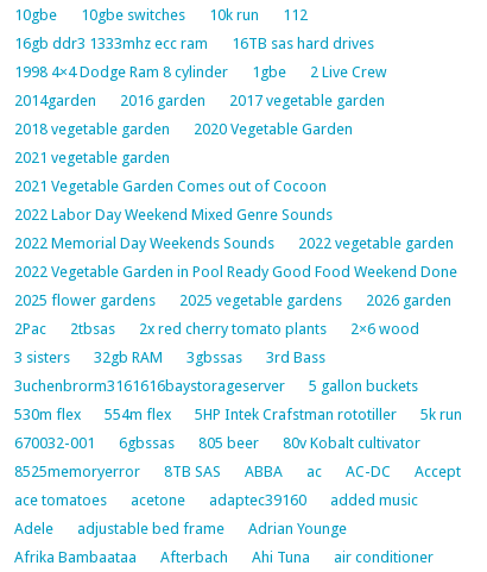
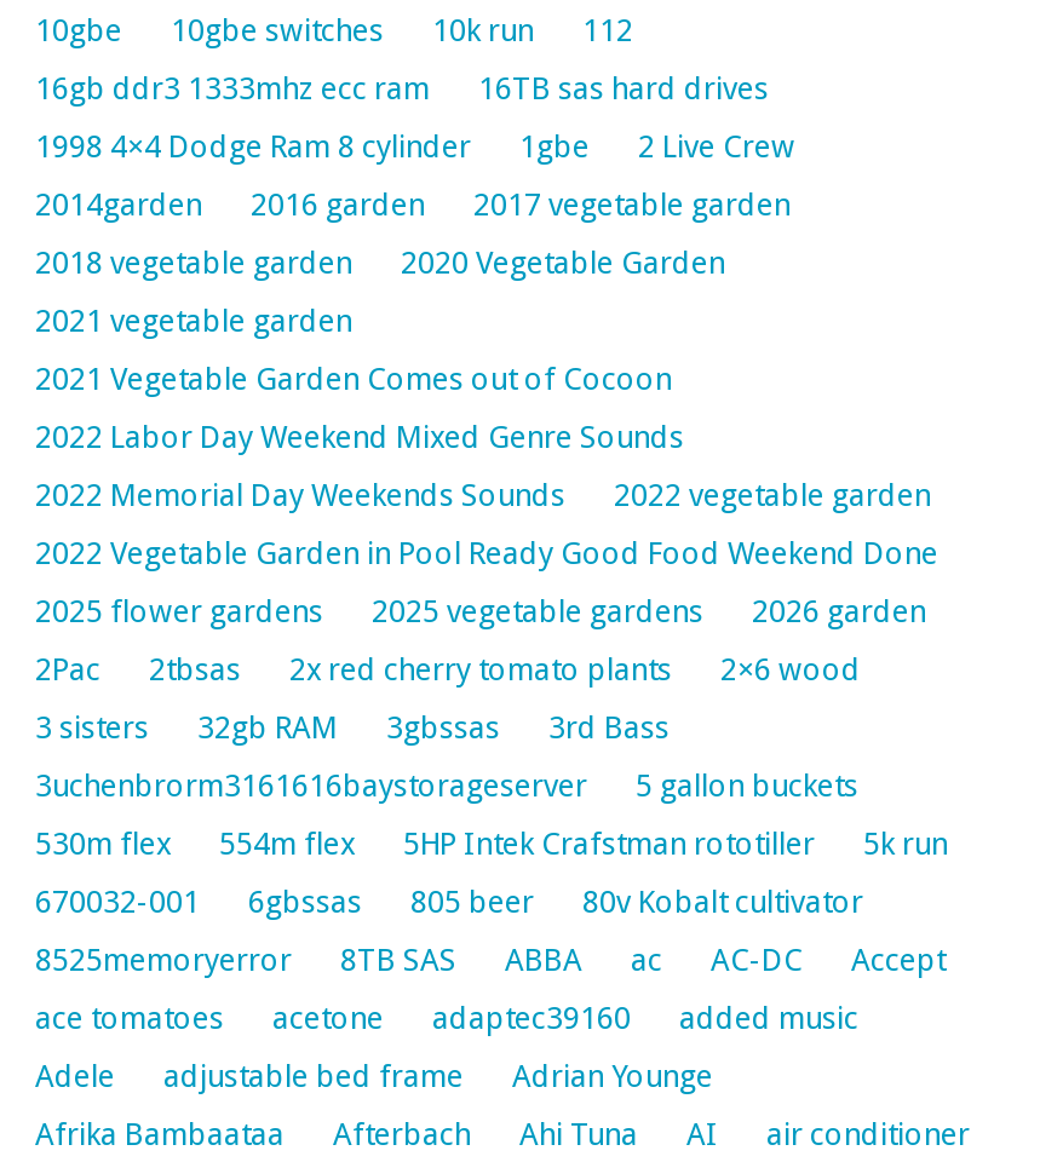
+ AI
